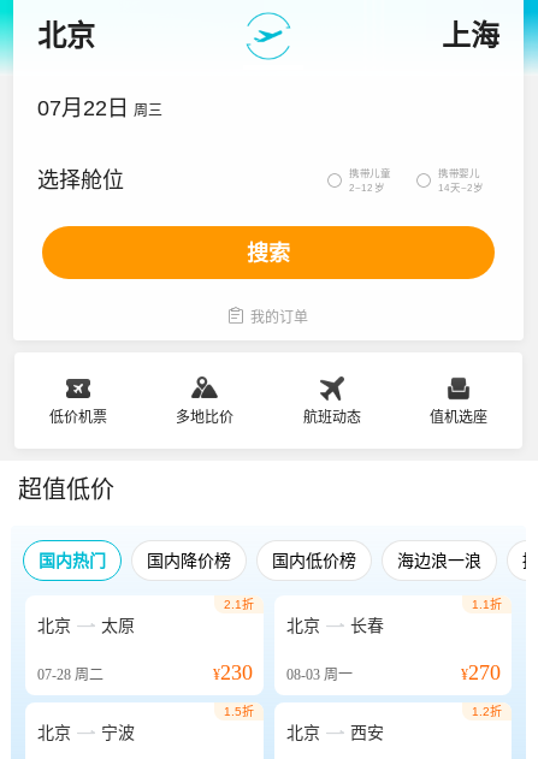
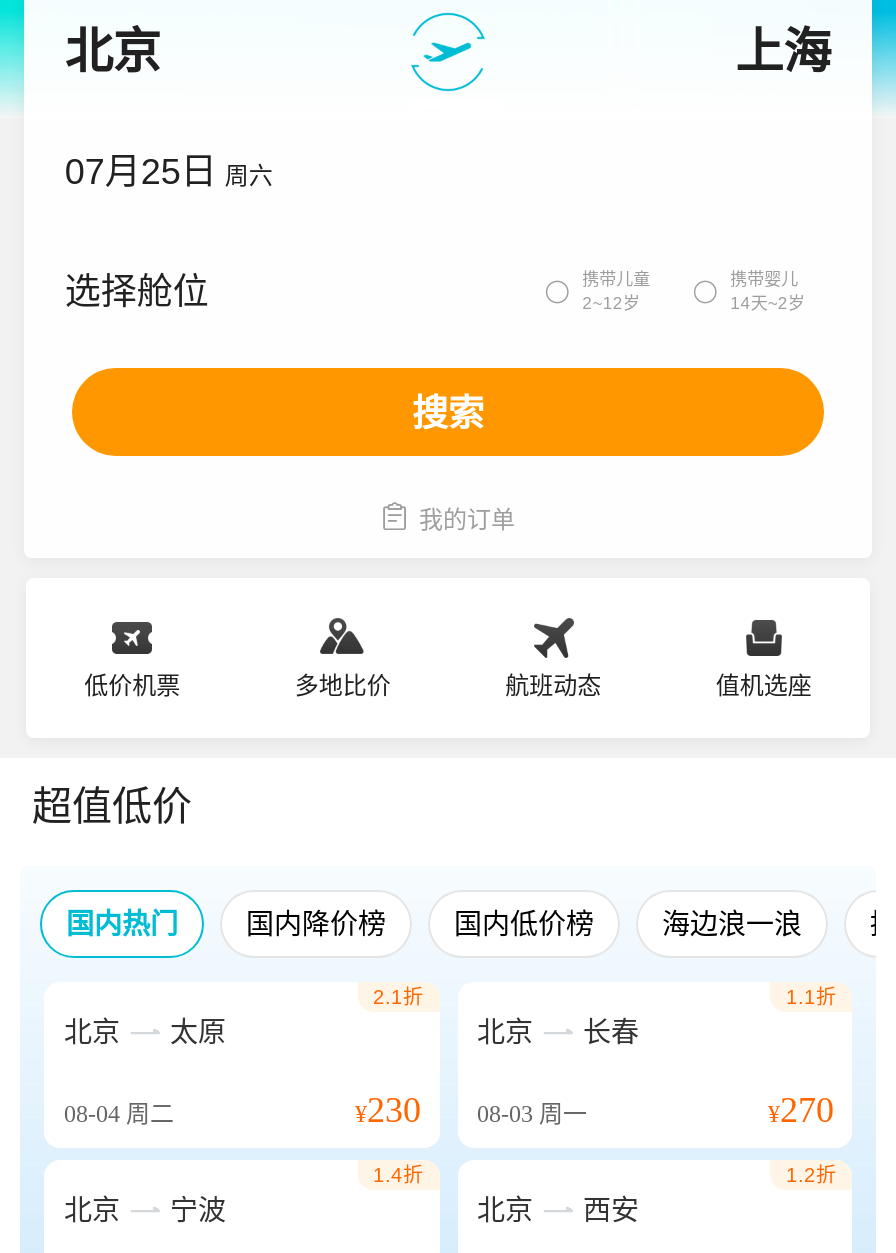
- 07月22日 周三
+ 07月25日 周六

- 07-28周二
+ 08-04周二

- 1.5折
+ 1.4折
